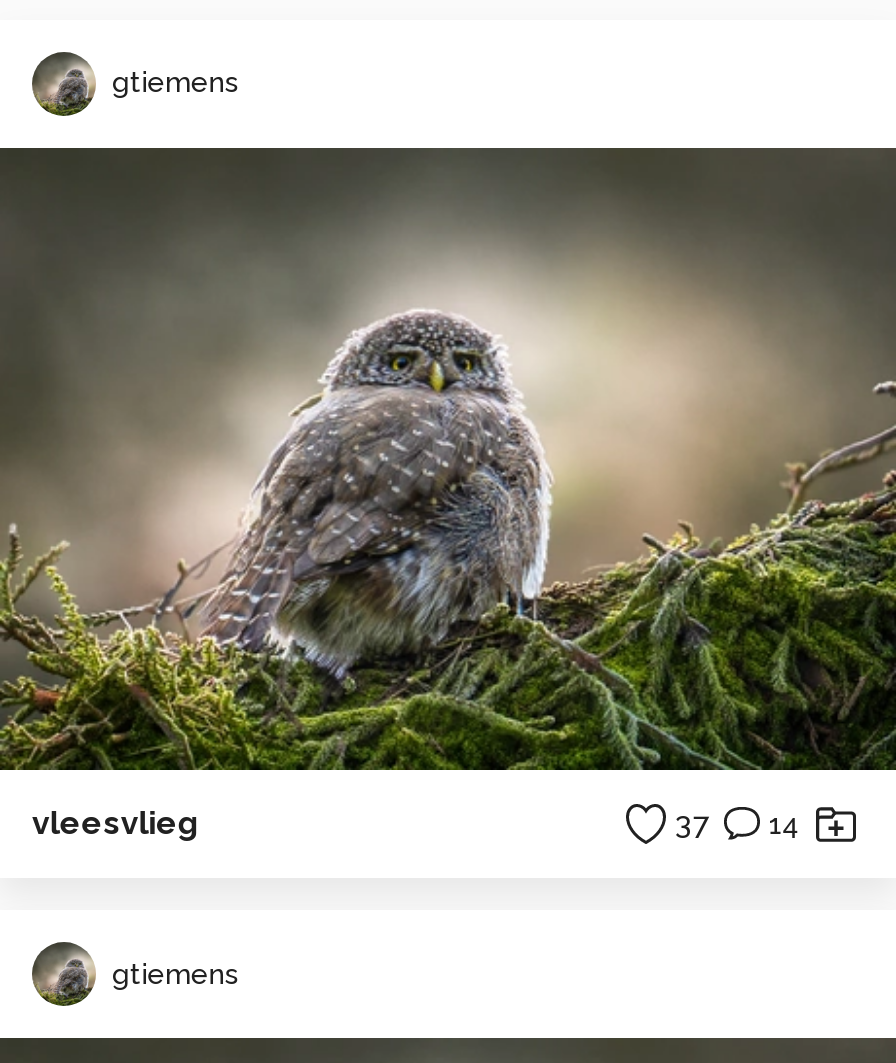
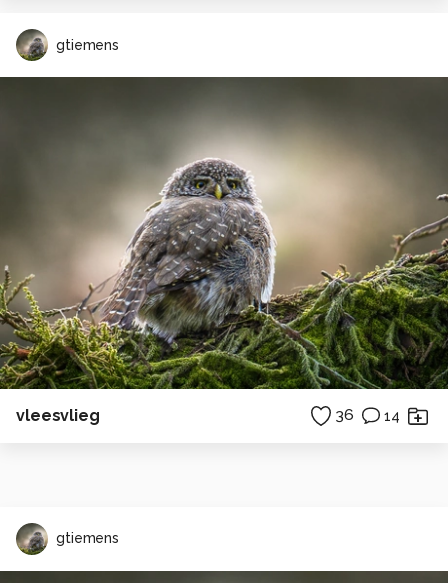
- 37 14
+ 36 14
